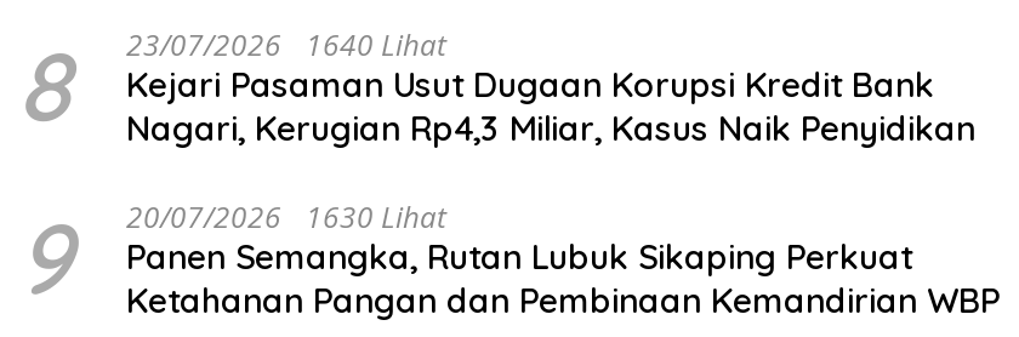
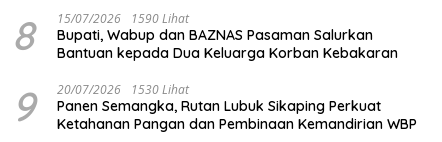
- 23/07/2026 1640 Lihat
- Kejari Pasaman Usut Dugaan Korupsi Kredit Bank
- Nagari, Kerugian Rp4,3 Miliar, Kasus Naik Penyidikan
+ 15/07/2026 1590 Lihat
+ Bupati, Wabup dan BAZNAS Pasaman Salurkan
+ Bantuan kepada Dua Keluarga Korban Kebakaran

- 9 20/07/2026 1630 Lihat Panen Semangka, Rutan Lubuk Sikaping Perkuat Ketahanan Pangan dan Pembinaan Kemandirian WBP
+ 9 20/07/2026 1530 Lihat Panen Semangka, Rutan Lubuk Sikaping Perkuat Ketahanan Pangan dan Pembinaan Kemandirian WBP
